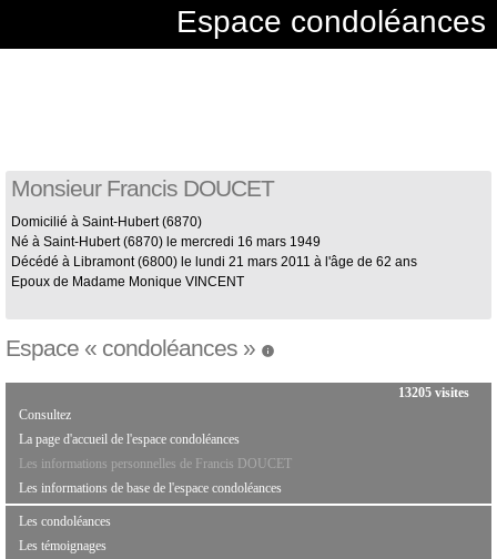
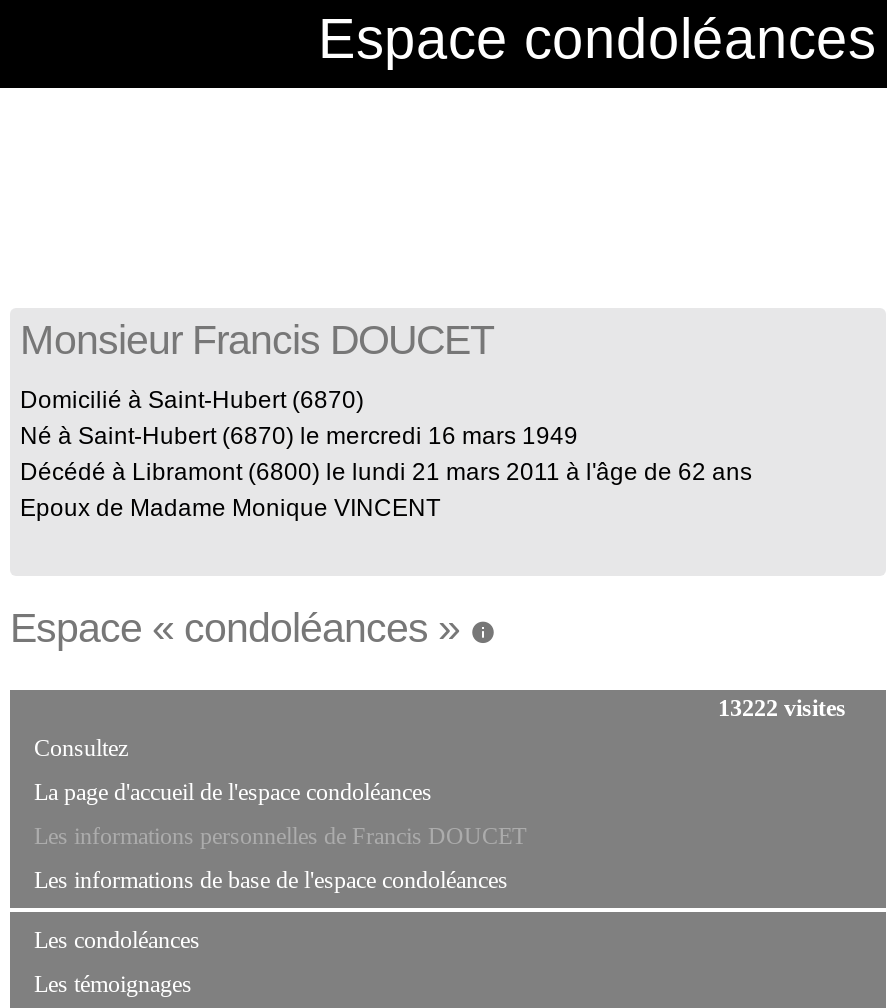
- 13205 visites
+ 13222 visites
